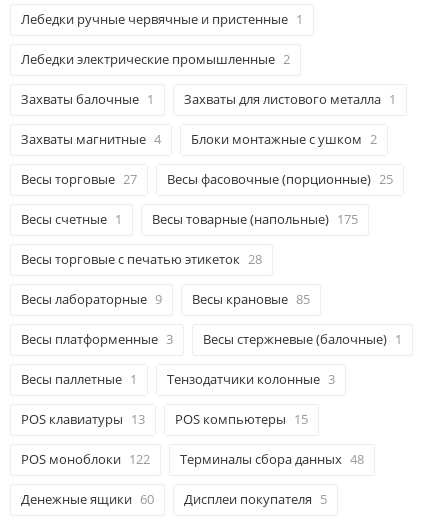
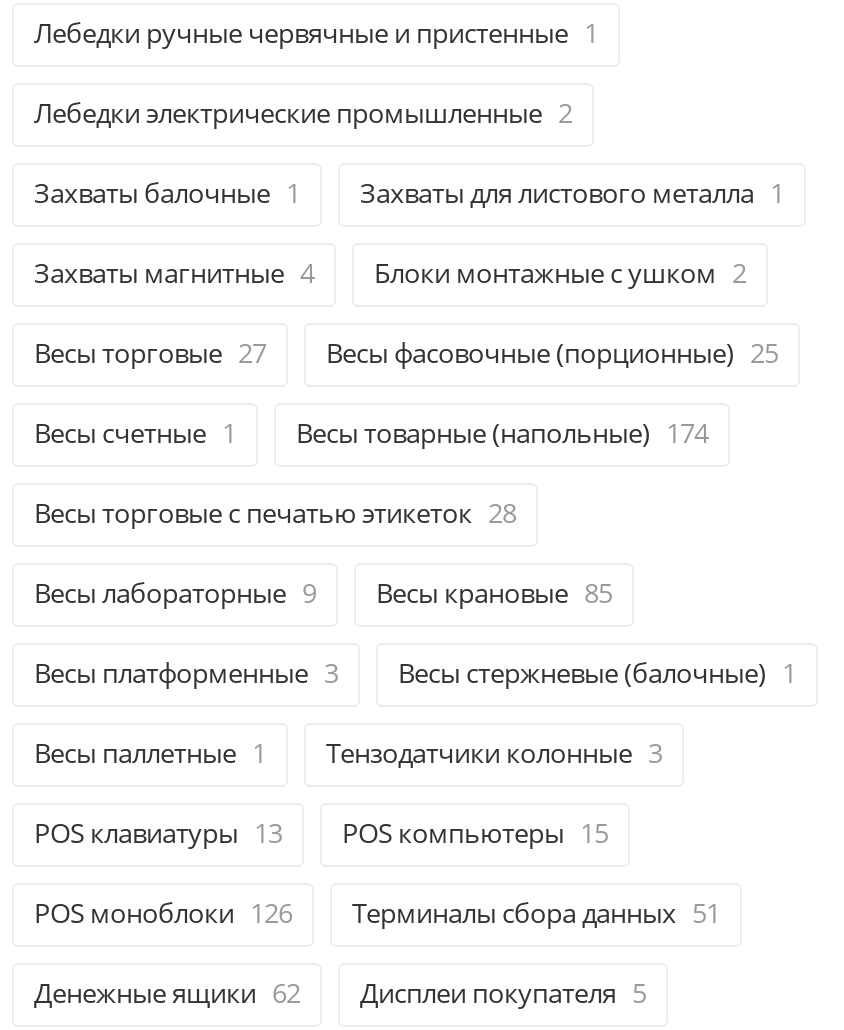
- Весы товарные (напольные) 175
+ Весы товарные (напольные) 174

- POS моноблоки 122
+ POS моноблоки 126

- Терминалы сбора данных 48
+ Терминалы сбора данных 51

- Денежные ящики 60
+ Денежные ящики 62
